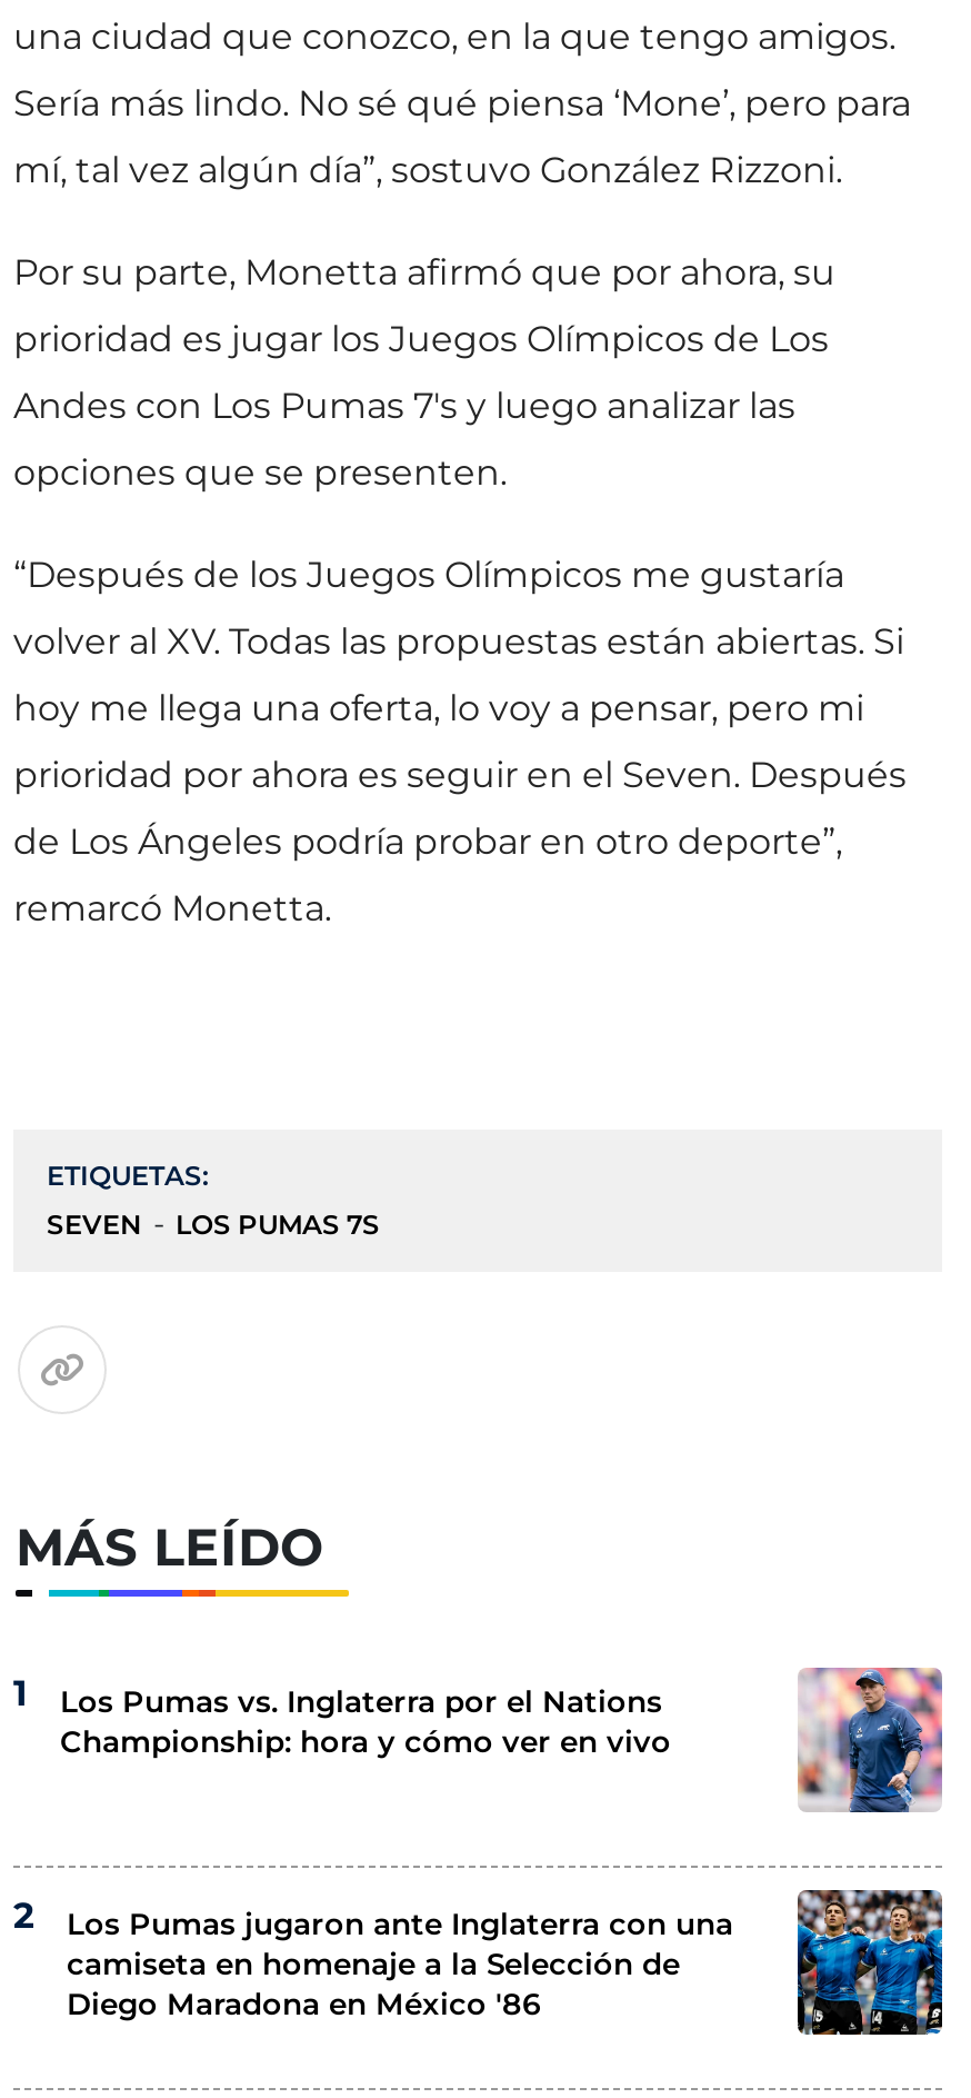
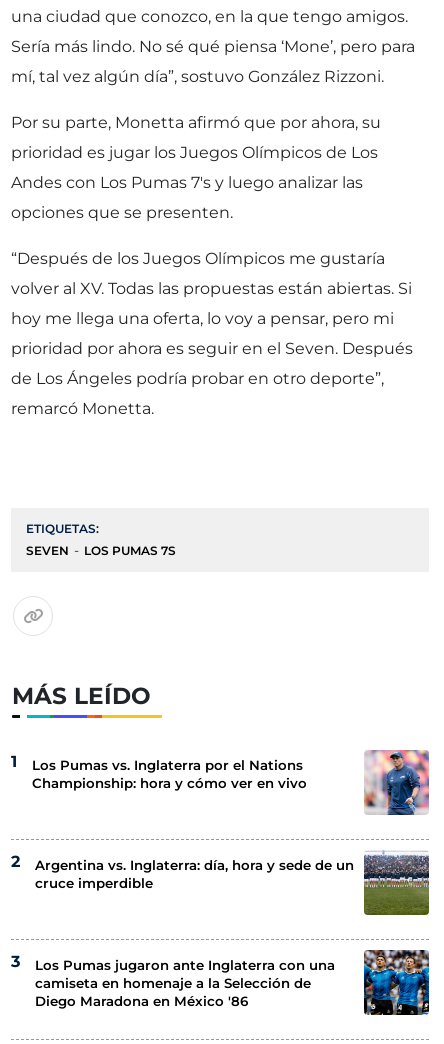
+ [image]
+ Argentina vs. Inglaterra: día, hora y sede de un
+ cruce imperdible
